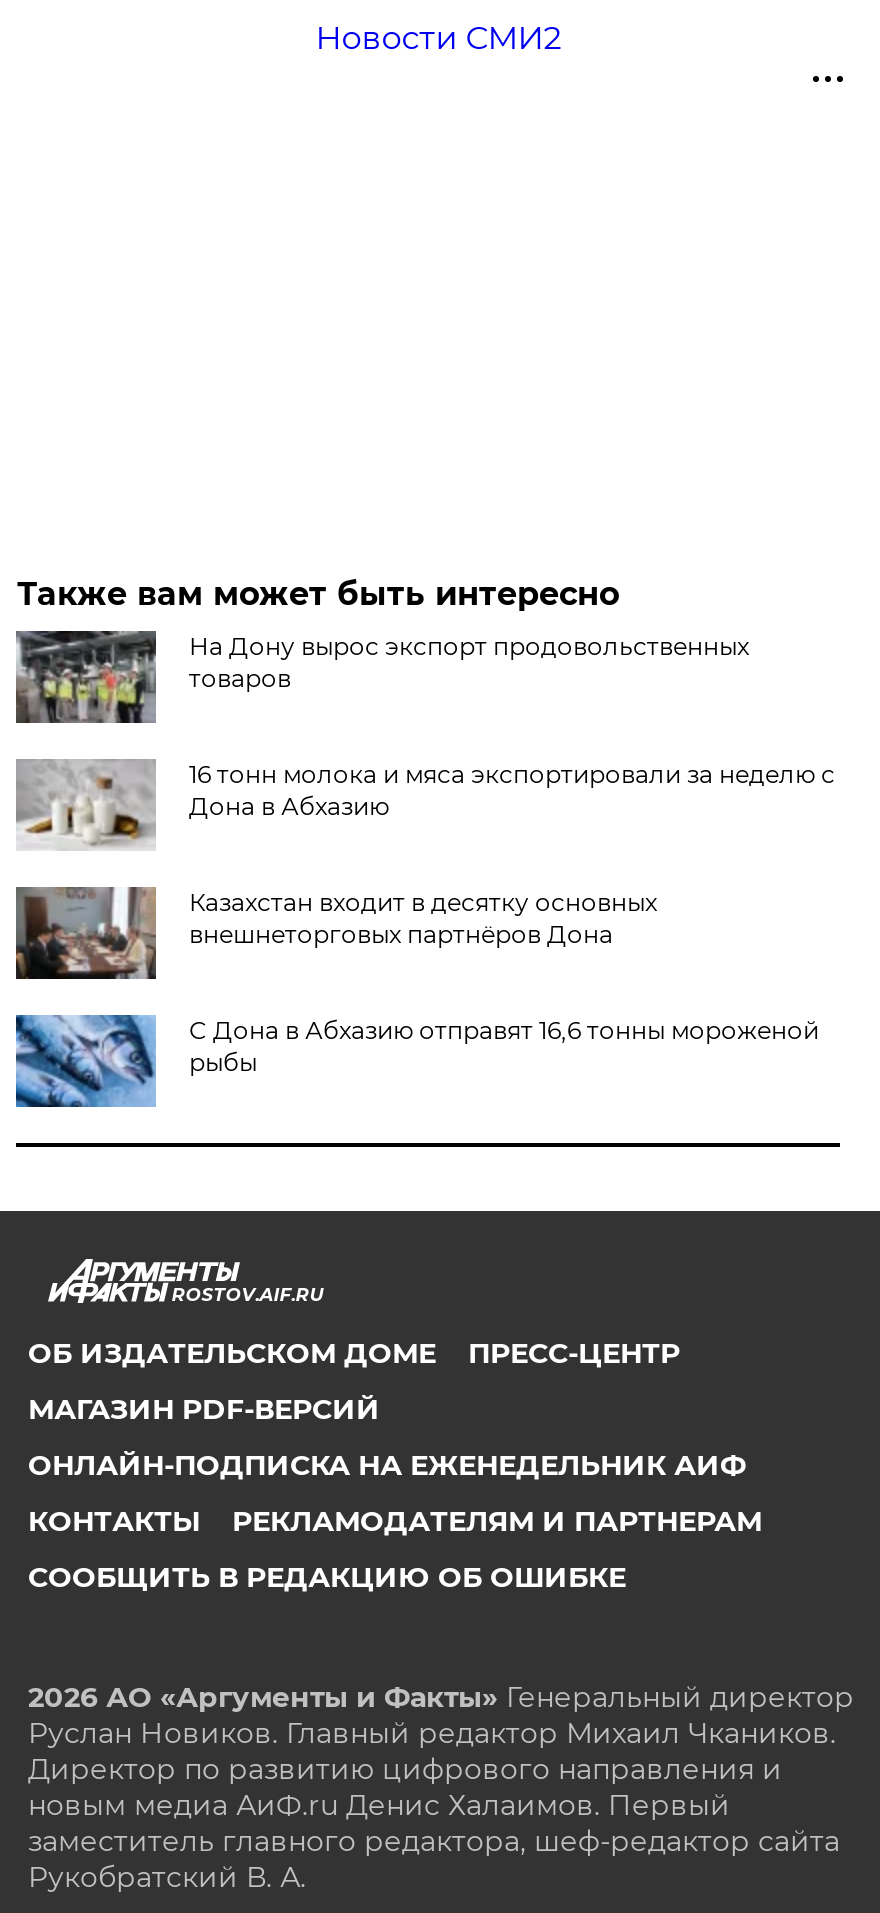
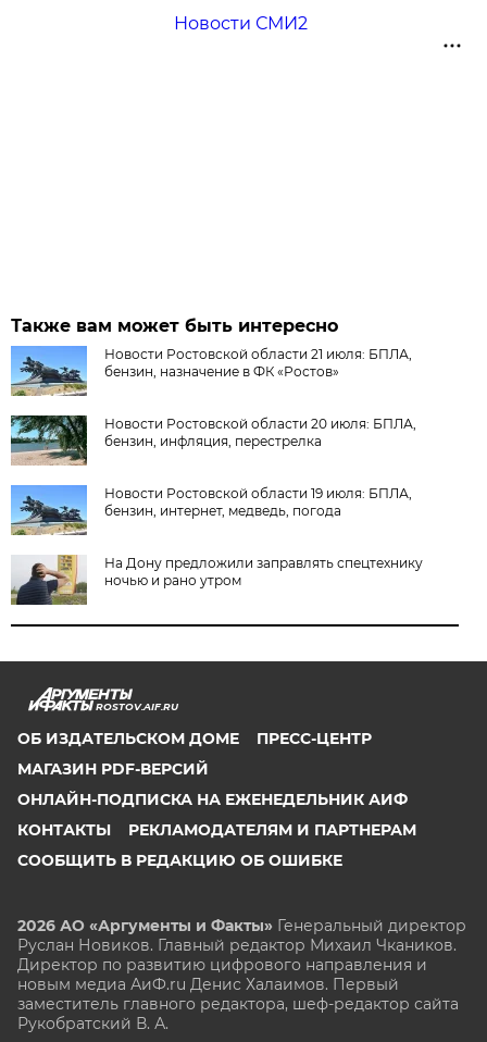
- [image]
- На Дону вырос экспорт продовольственных
- товаров
+ [image]
+ Новости Ростовской области 21 июля: БПЛА,
+ бензин, назначение в ФК «Ростов»

- [image]
- 16 тонн молока и мяса экспортировали за неделю с
- Дона в Абхазию
+ [image]
+ Новости Ростовской области 20 июля: БПЛА,
+ бензин, инфляция, перестрелка

- [image]
- Казахстан входит в десятку основных
- внешнеторговых партнёров Дона
+ [image]
+ Новости Ростовской области 19 июля: БПЛА,
+ бензин, интернет, медведь, погода

- [image]
- С Дона в Абхазию отправят 16,6 тонны мороженой
- рыбы
+ [image]
+ На Дону предложили заправлять спецтехнику
+ ночью и рано утром
